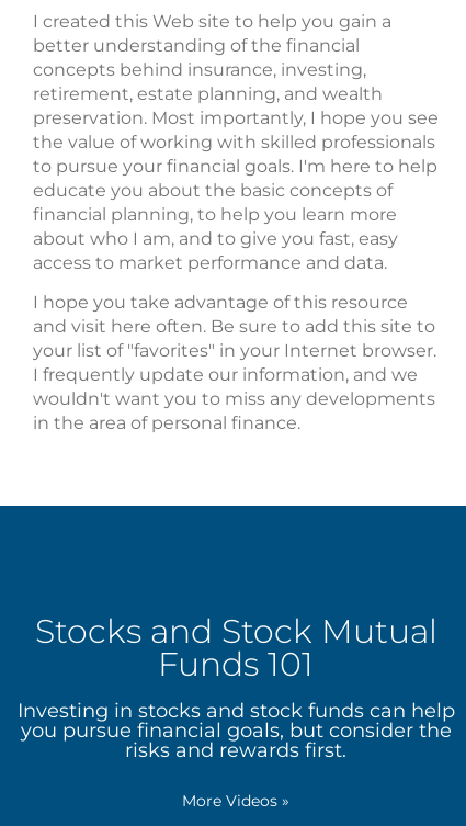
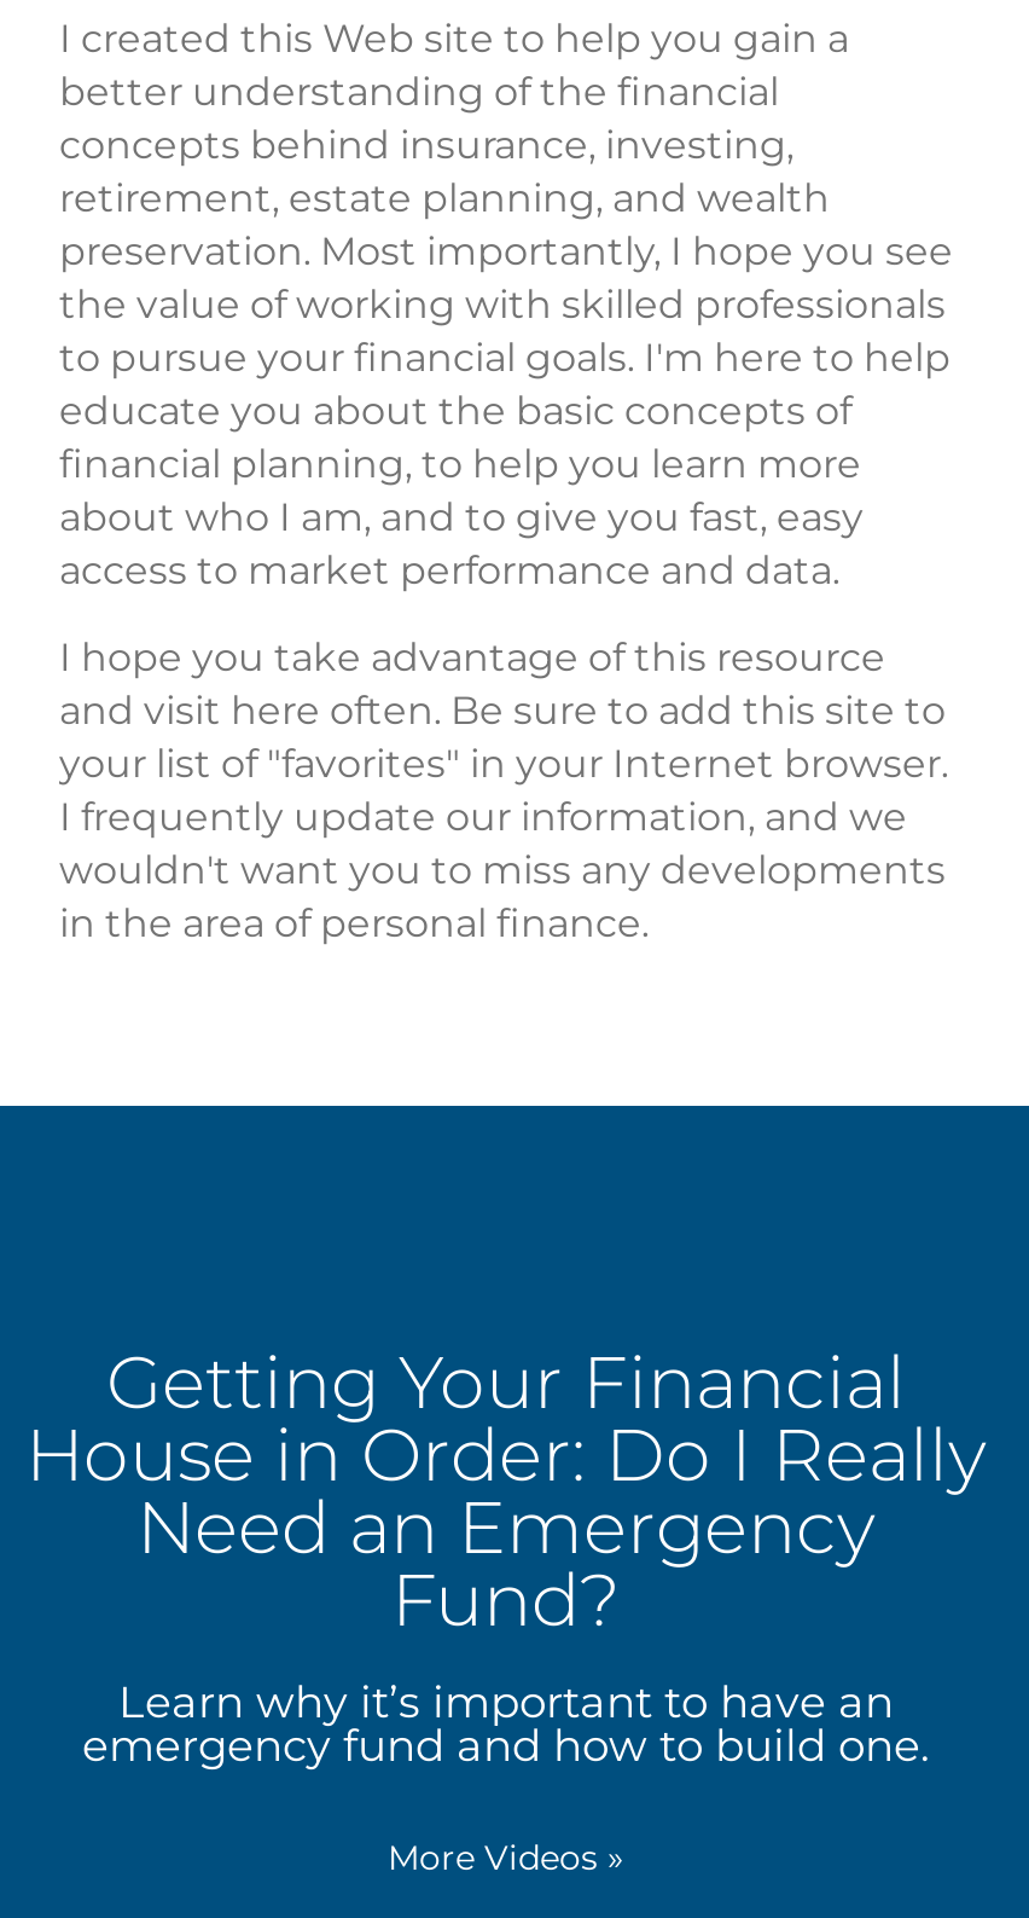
- Stocks and Stock Mutual
- Funds 101
- Investing in stocks and stock funds can help
- you pursue financial goals, but consider the
- risks and rewards first.
+ Getting Your Financial
+ House in Order: Do I Really
+ Need an Emergency
+ Fund?
+ Learn why it’s important to have an
+ emergency fund and how to build one.
